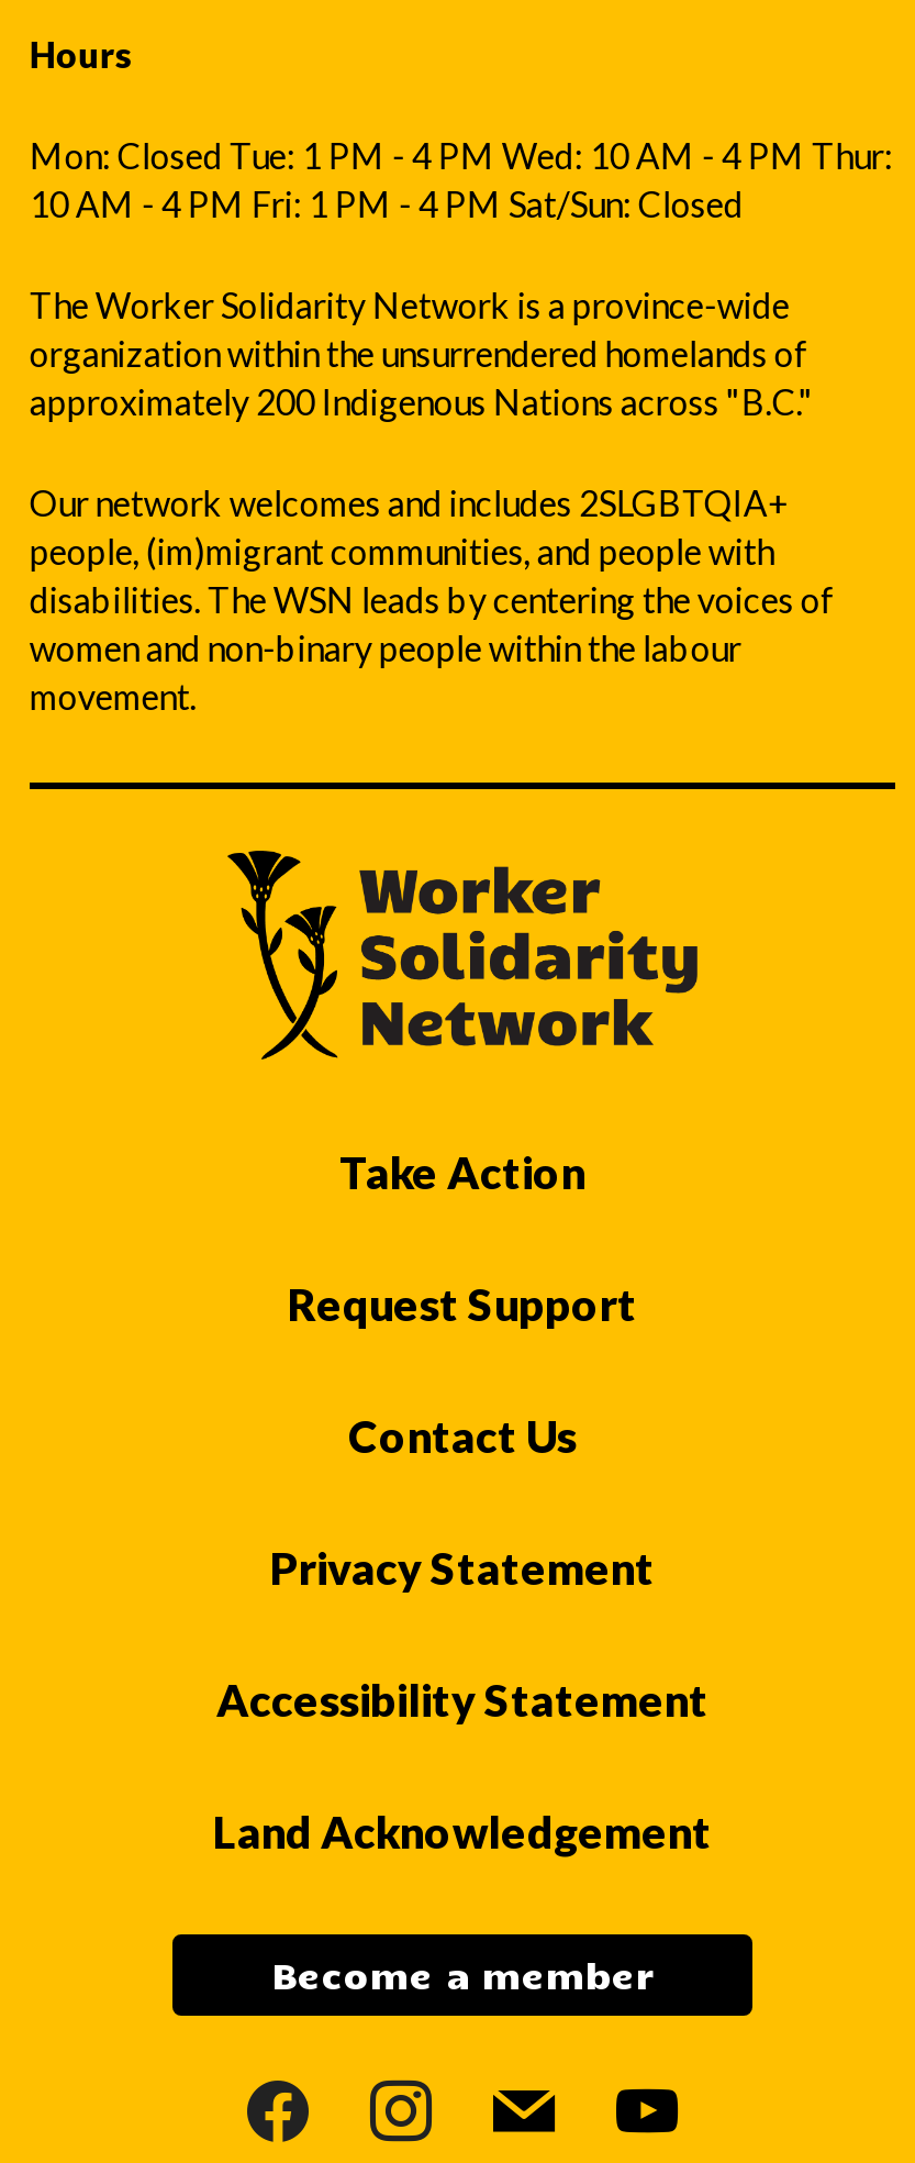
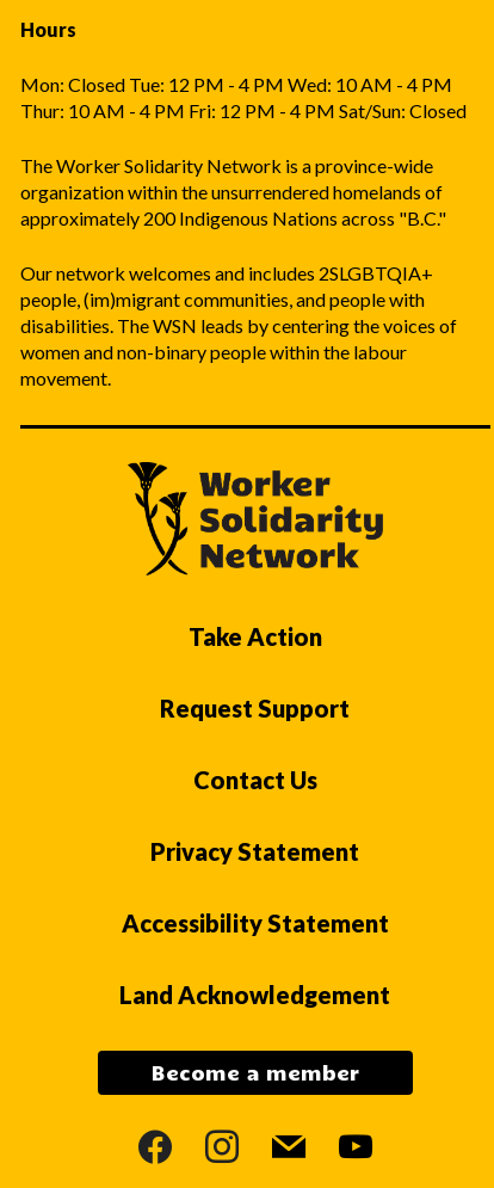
- Mon: Closed Tue: 1 PM - 4 PM Wed: 10 AM - 4 PM Thur:
- 10 AM - 4 PM Fri: 1 PM - 4 PM Sat/Sun: Closed
+ Mon: Closed Tue: 12 PM - 4 PM Wed: 10 AM - 4 PM
+ Thur: 10 AM - 4 PM Fri: 12 PM - 4 PM Sat/Sun: Closed
